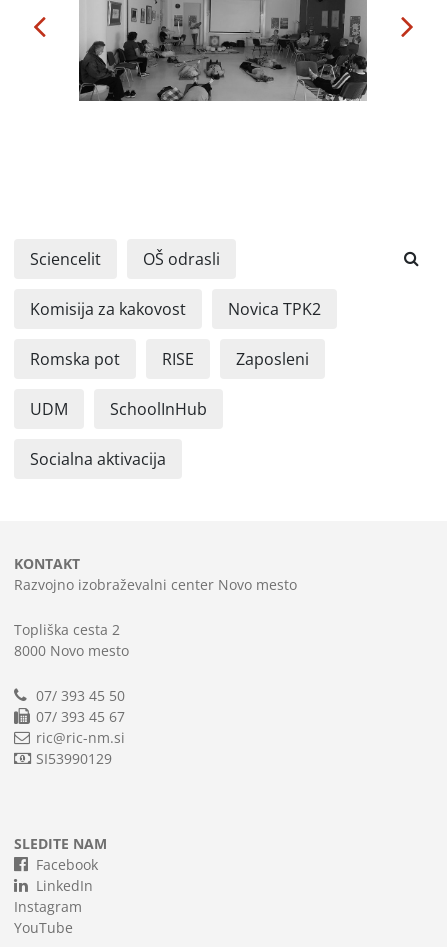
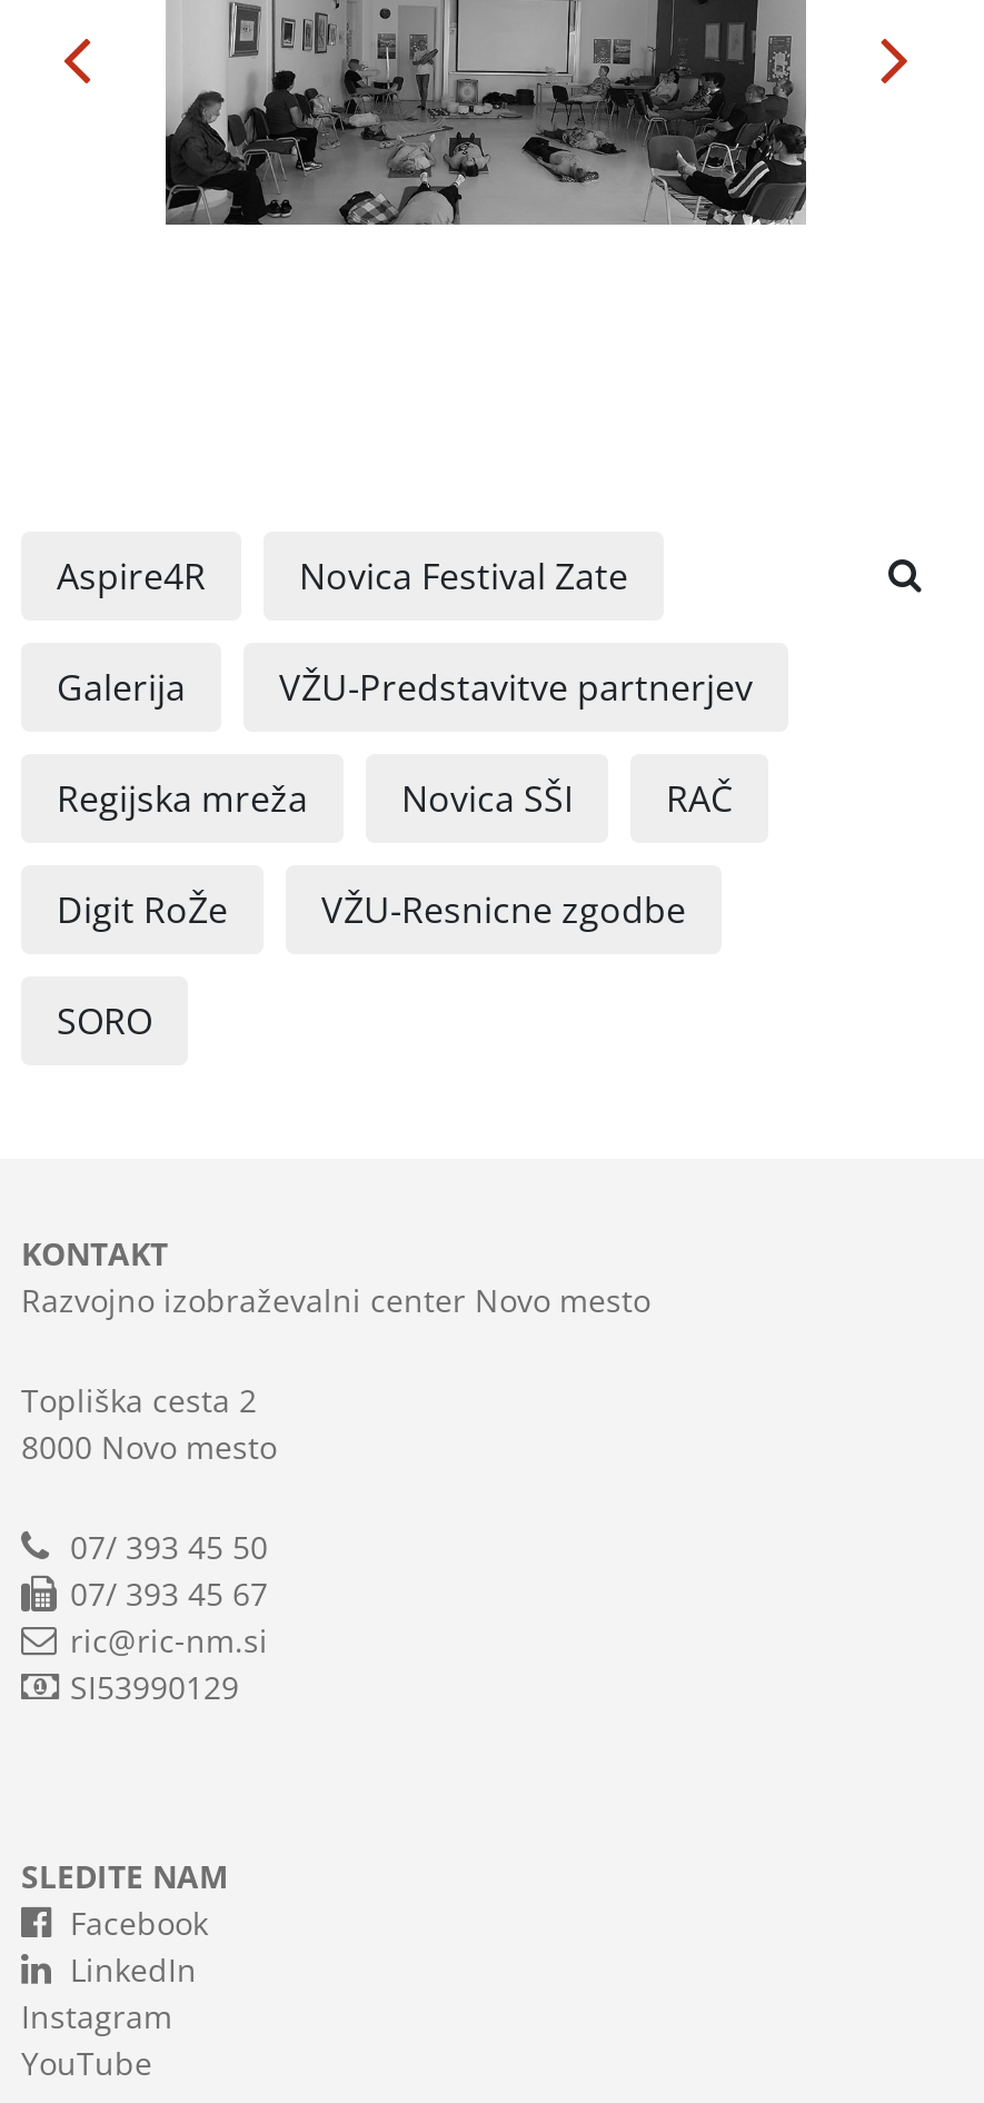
- Sciencelit
- OŠ odrasli
+ Aspire4R
+ Novica Festival Zate

- Komisija za kakovost
- Novica TPK2
+ Galerija
+ VŽU-Predstavitve partnerjev

- Romska pot
- RISE
- Zaposleni
+ Regijska mreža
+ Novica SŠI
+ RAČ

- UDM
- SchoolInHub
+ Digit RoŽe
+ VŽU-Resnicne zgodbe

- Socialna aktivacija
+ SORO
